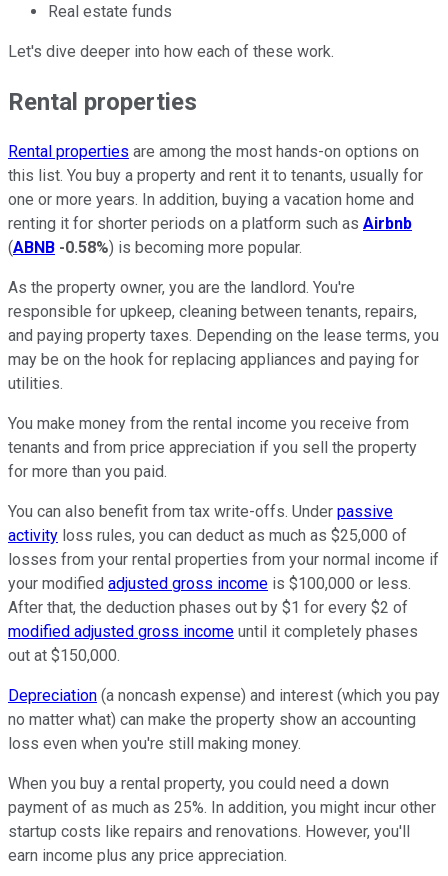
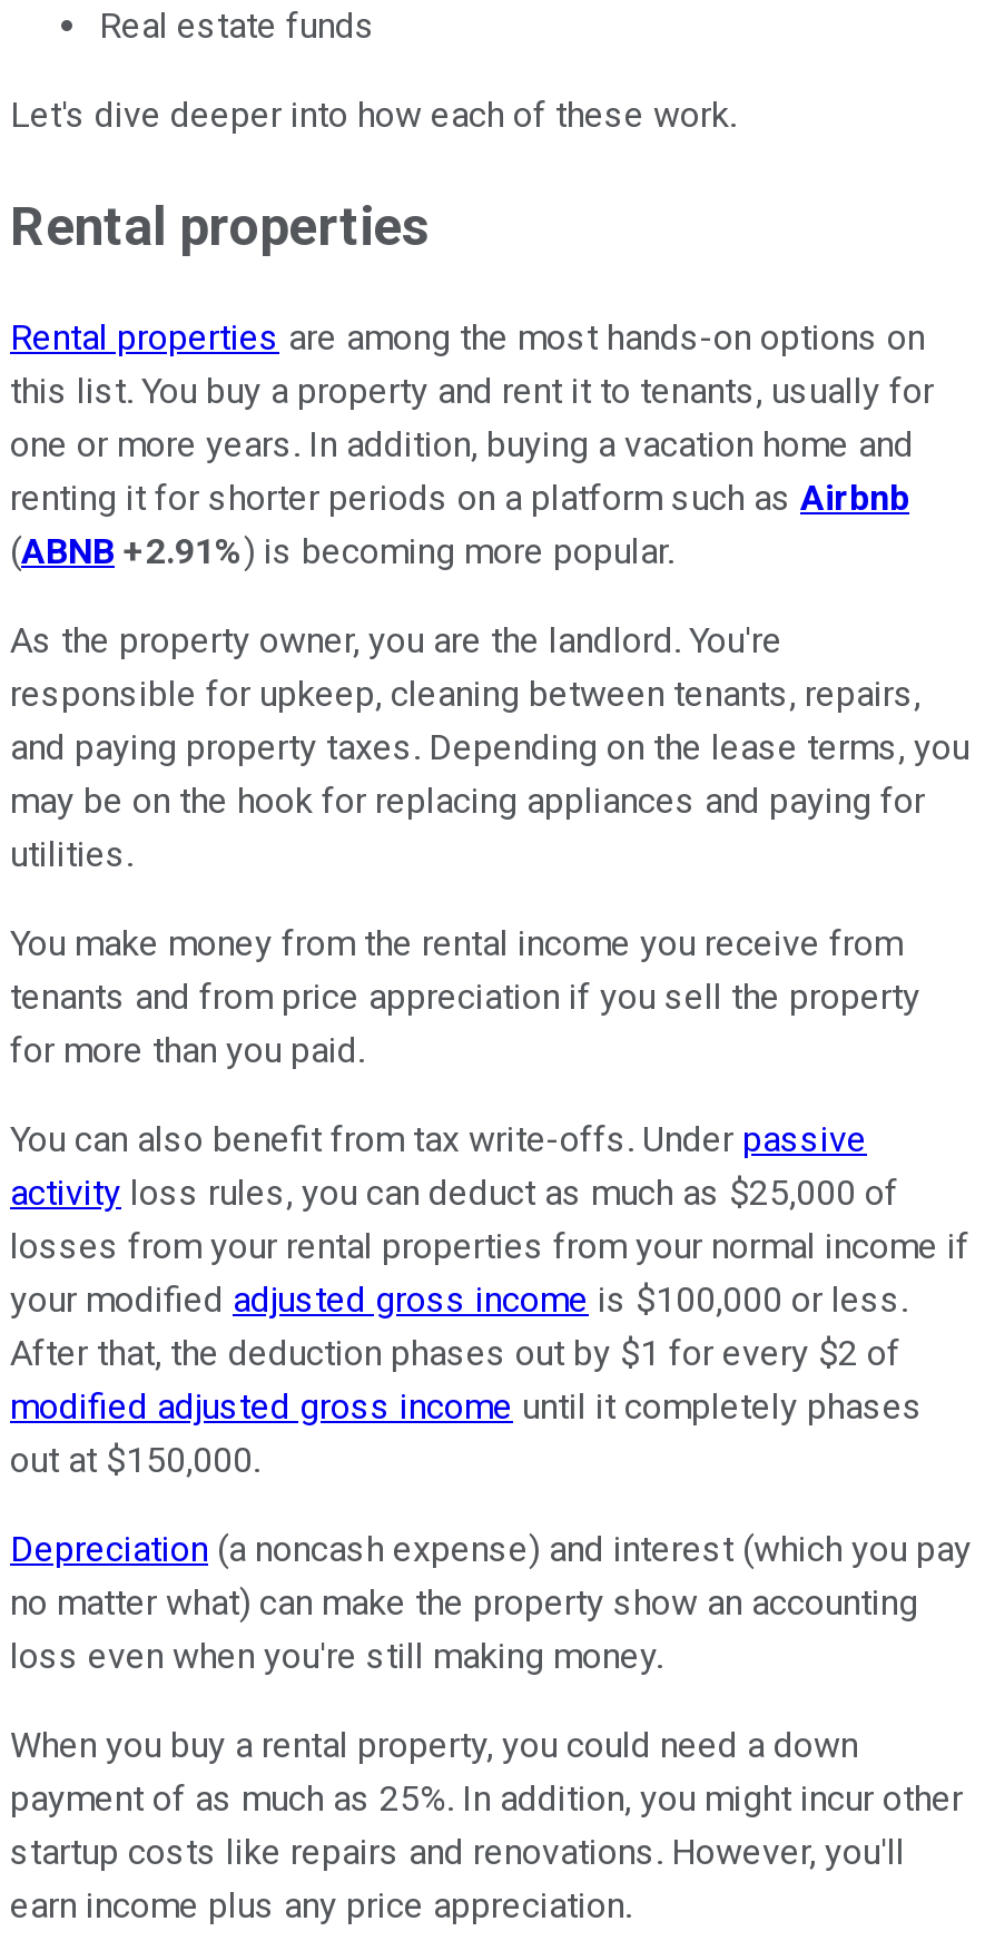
- (ABNB -0.58%) is becoming more popular.
+ (ABNB +2.91%) is becoming more popular.
